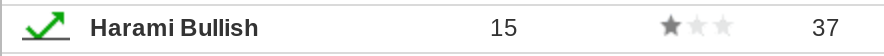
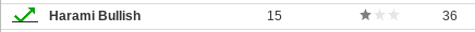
- 37
+ 36
